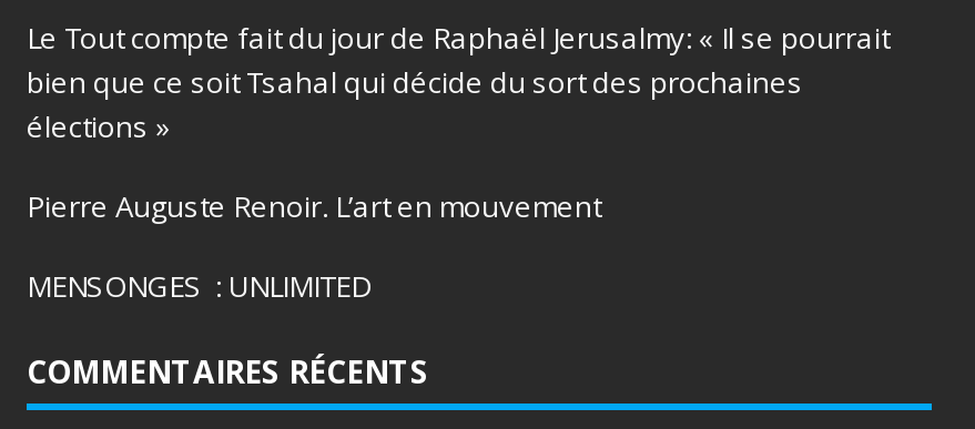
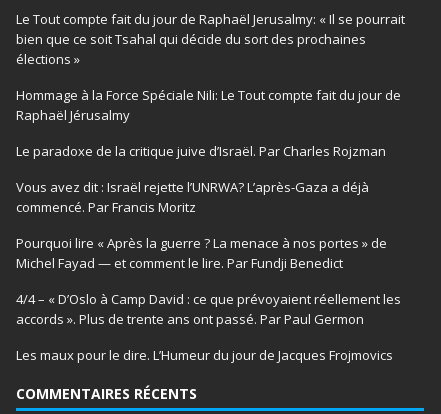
- Pierre Auguste Renoir. L’art en mouvement
- MENSONGES : UNLIMITED
+ Hommage à la Force Spéciale Nili: Le Tout compte fait du jour de
+ Raphaël Jérusalmy
+ Le paradoxe de la critique juive d’Israël. Par Charles Rojzman
+ Vous avez dit : Israël rejette l’UNRWA? L’après-Gaza a déjà
+ commencé. Par Francis Moritz
+ Pourquoi lire « Après la guerre ? La menace à nos portes » de
+ Michel Fayad — et comment le lire. Par Fundji Benedict
+ 4/4 – « D’Oslo à Camp David : ce que prévoyaient réellement les
+ accords ». Plus de trente ans ont passé. Par Paul Germon
+ Les maux pour le dire. L’Humeur du jour de Jacques Frojmovics
